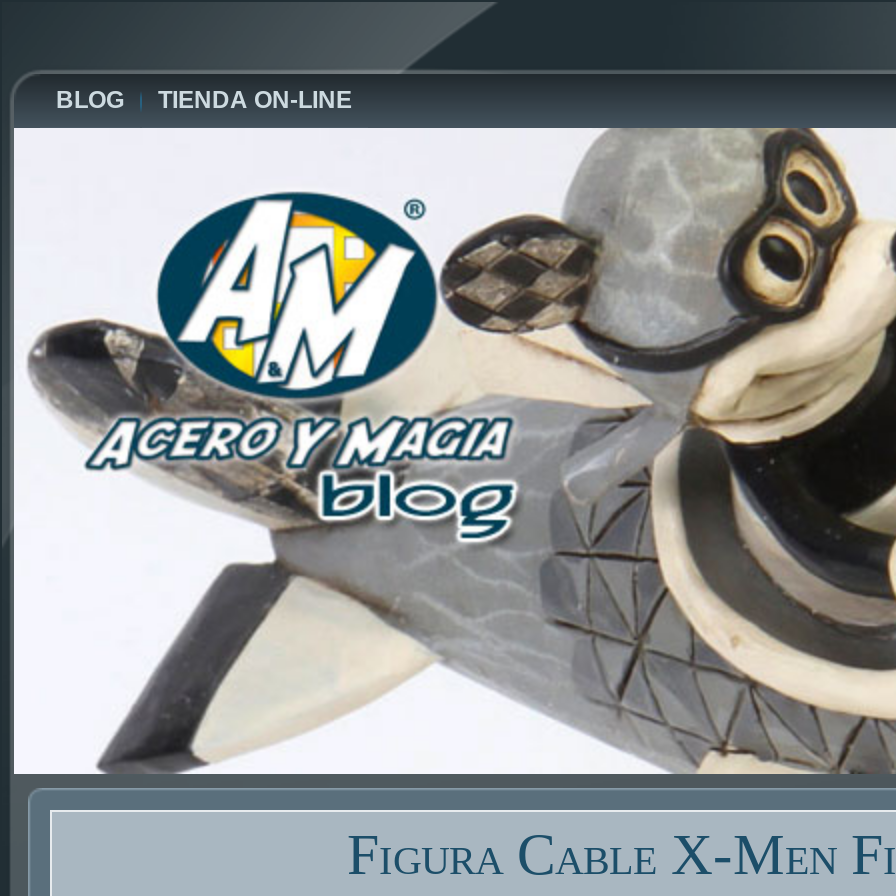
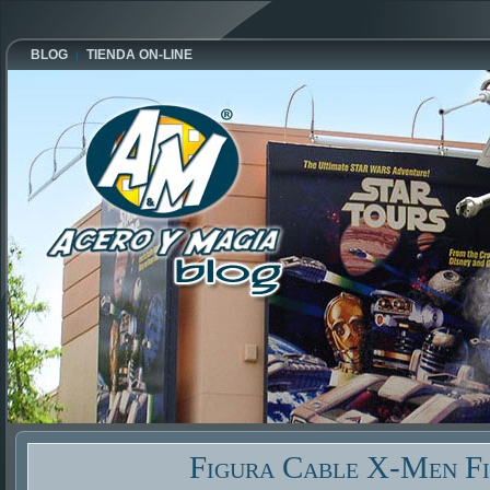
- [image]
+ [image]
